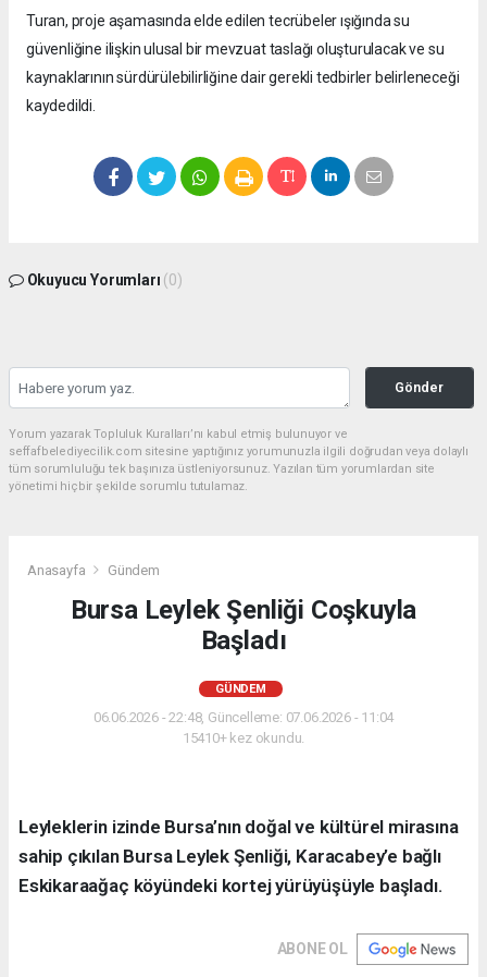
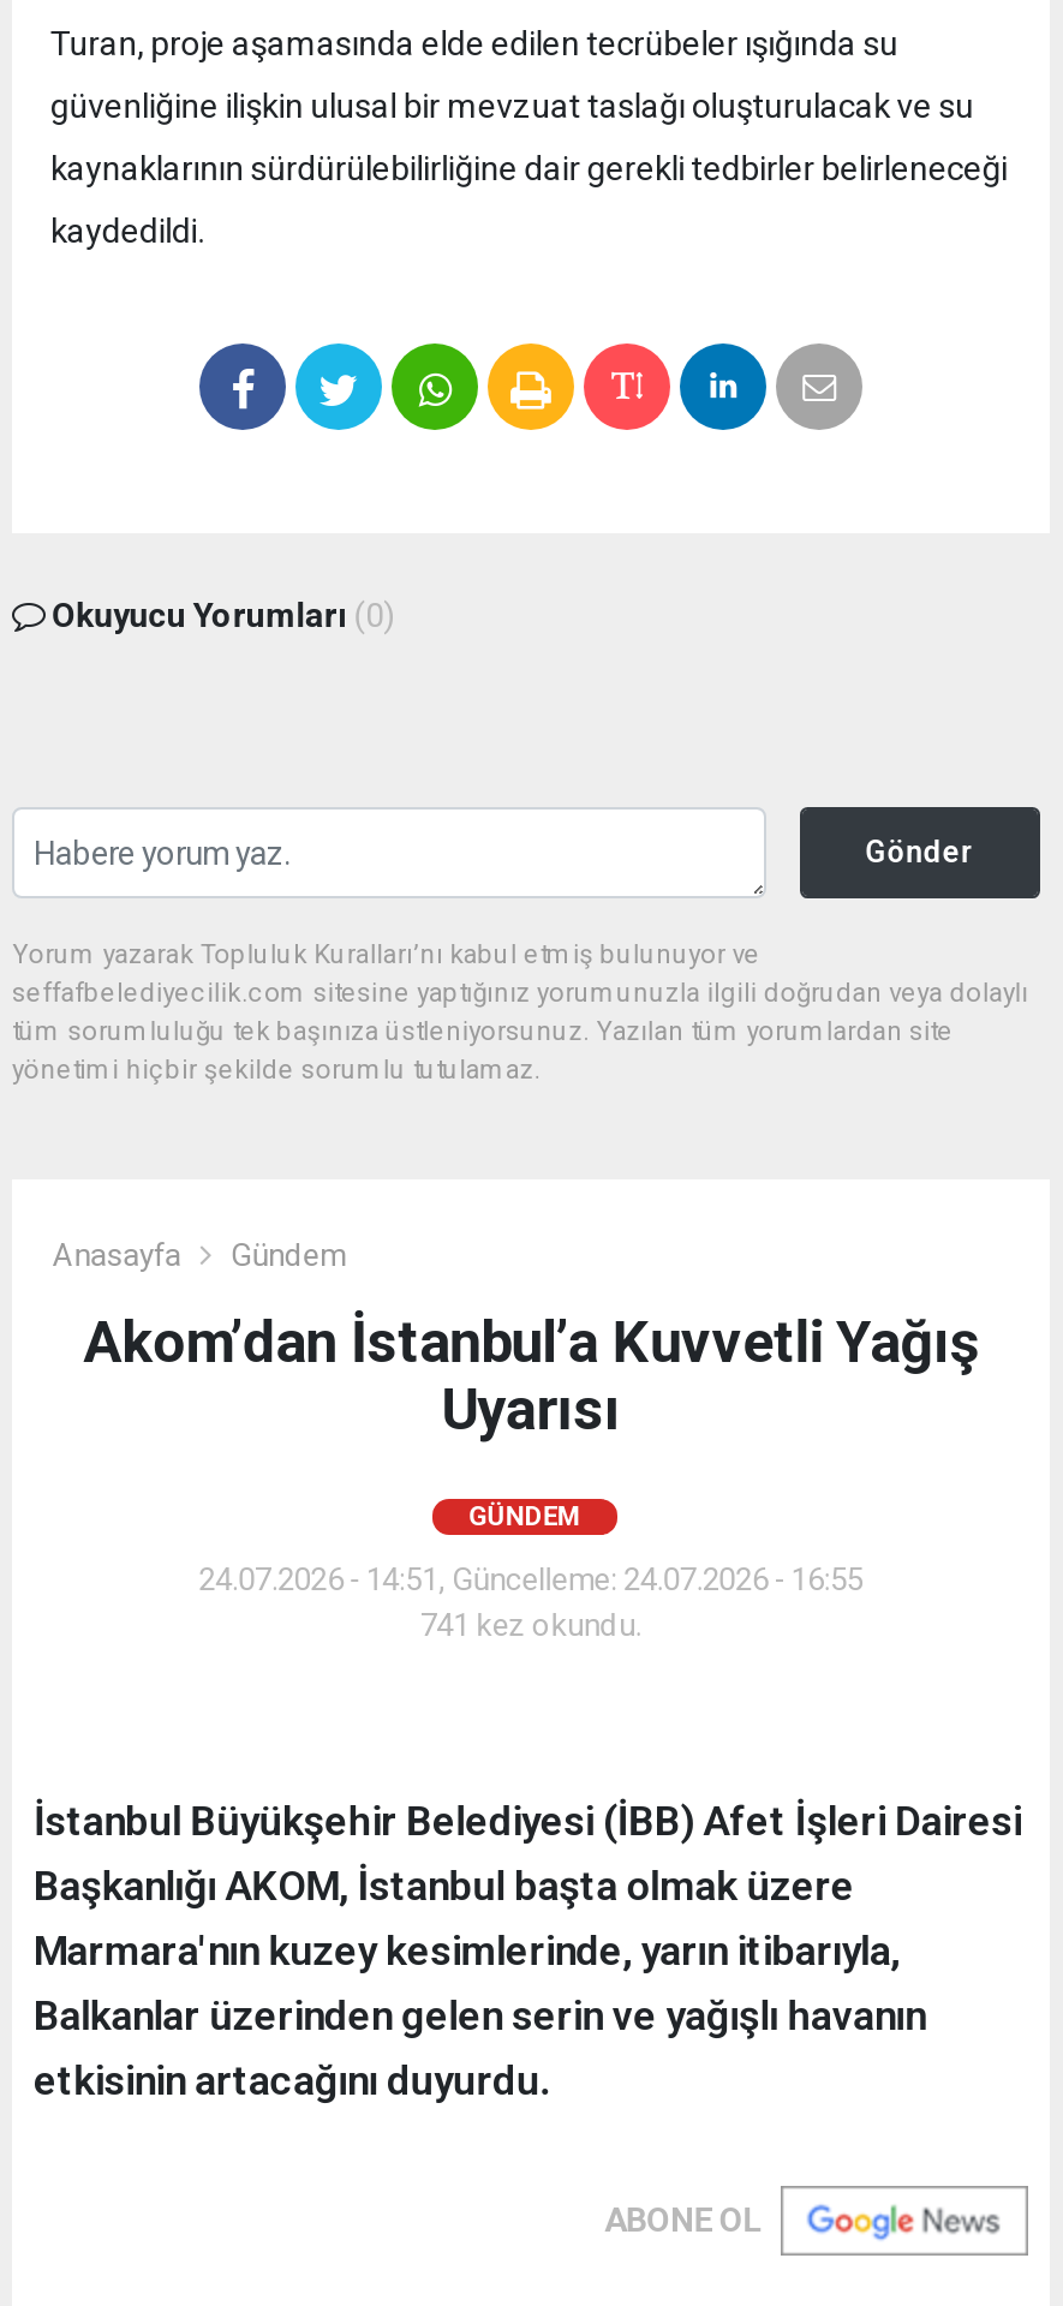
- Bursa Leylek Şenliği Coşkuyla
- Başladı
+ Akom’dan İstanbul’a Kuvvetli Yağış
+ Uyarısı

- 06.06.2026 - 22:48, Güncelleme: 07.06.2026 - 11:04
- 15410+ kez okundu.
+ 24.07.2026 - 14:51, Güncelleme: 24.07.2026 - 16:55
+ 741 kez okundu.

- Leyleklerin izinde Bursa’nın doğal ve kültürel mirasına
- sahip çıkılan Bursa Leylek Şenliği, Karacabey’e bağlı
- Eskikaraağaç köyündeki kortej yürüyüşüyle başladı.
+ İstanbul Büyükşehir Belediyesi (İBB) Afet İşleri Dairesi
+ Başkanlığı AKOM, İstanbul başta olmak üzere
+ Marmara'nın kuzey kesimlerinde, yarın itibarıyla,
+ Balkanlar üzerinden gelen serin ve yağışlı havanın
+ etkisinin artacağını duyurdu.
